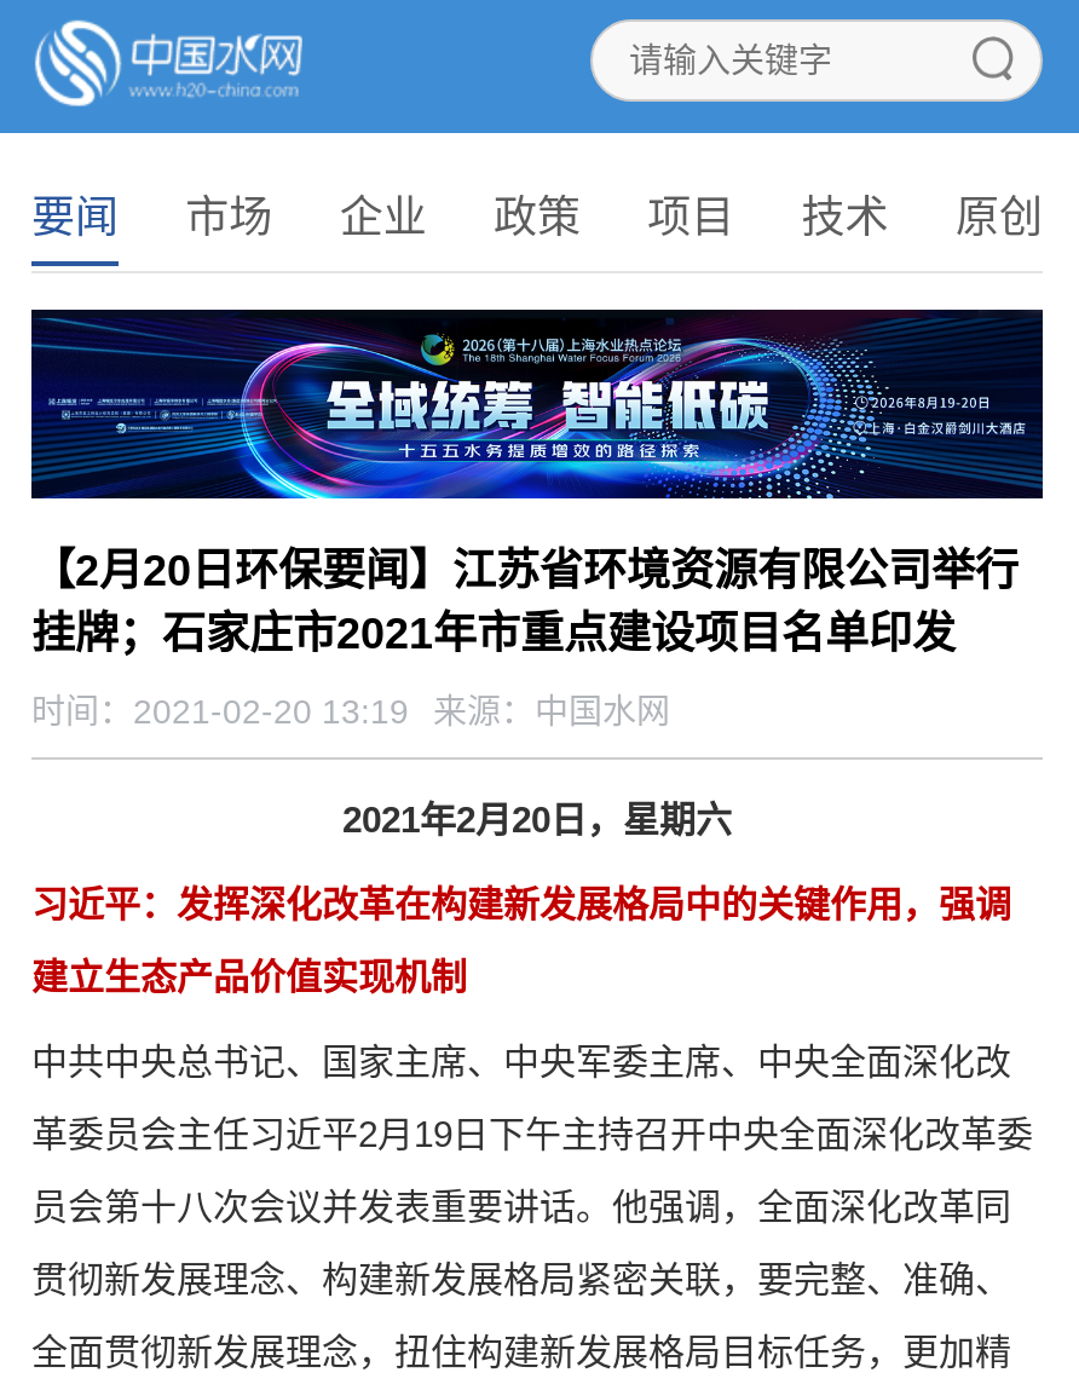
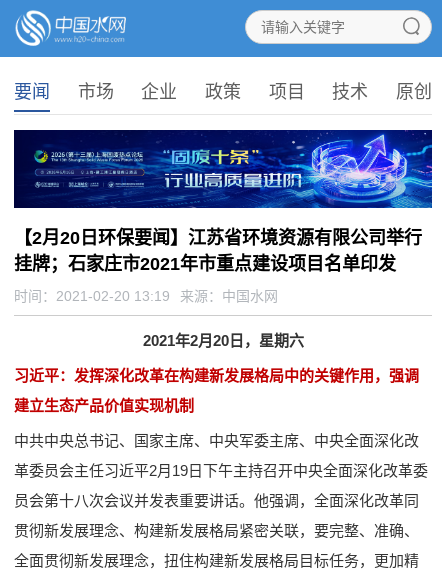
- [image]
+ [image]
